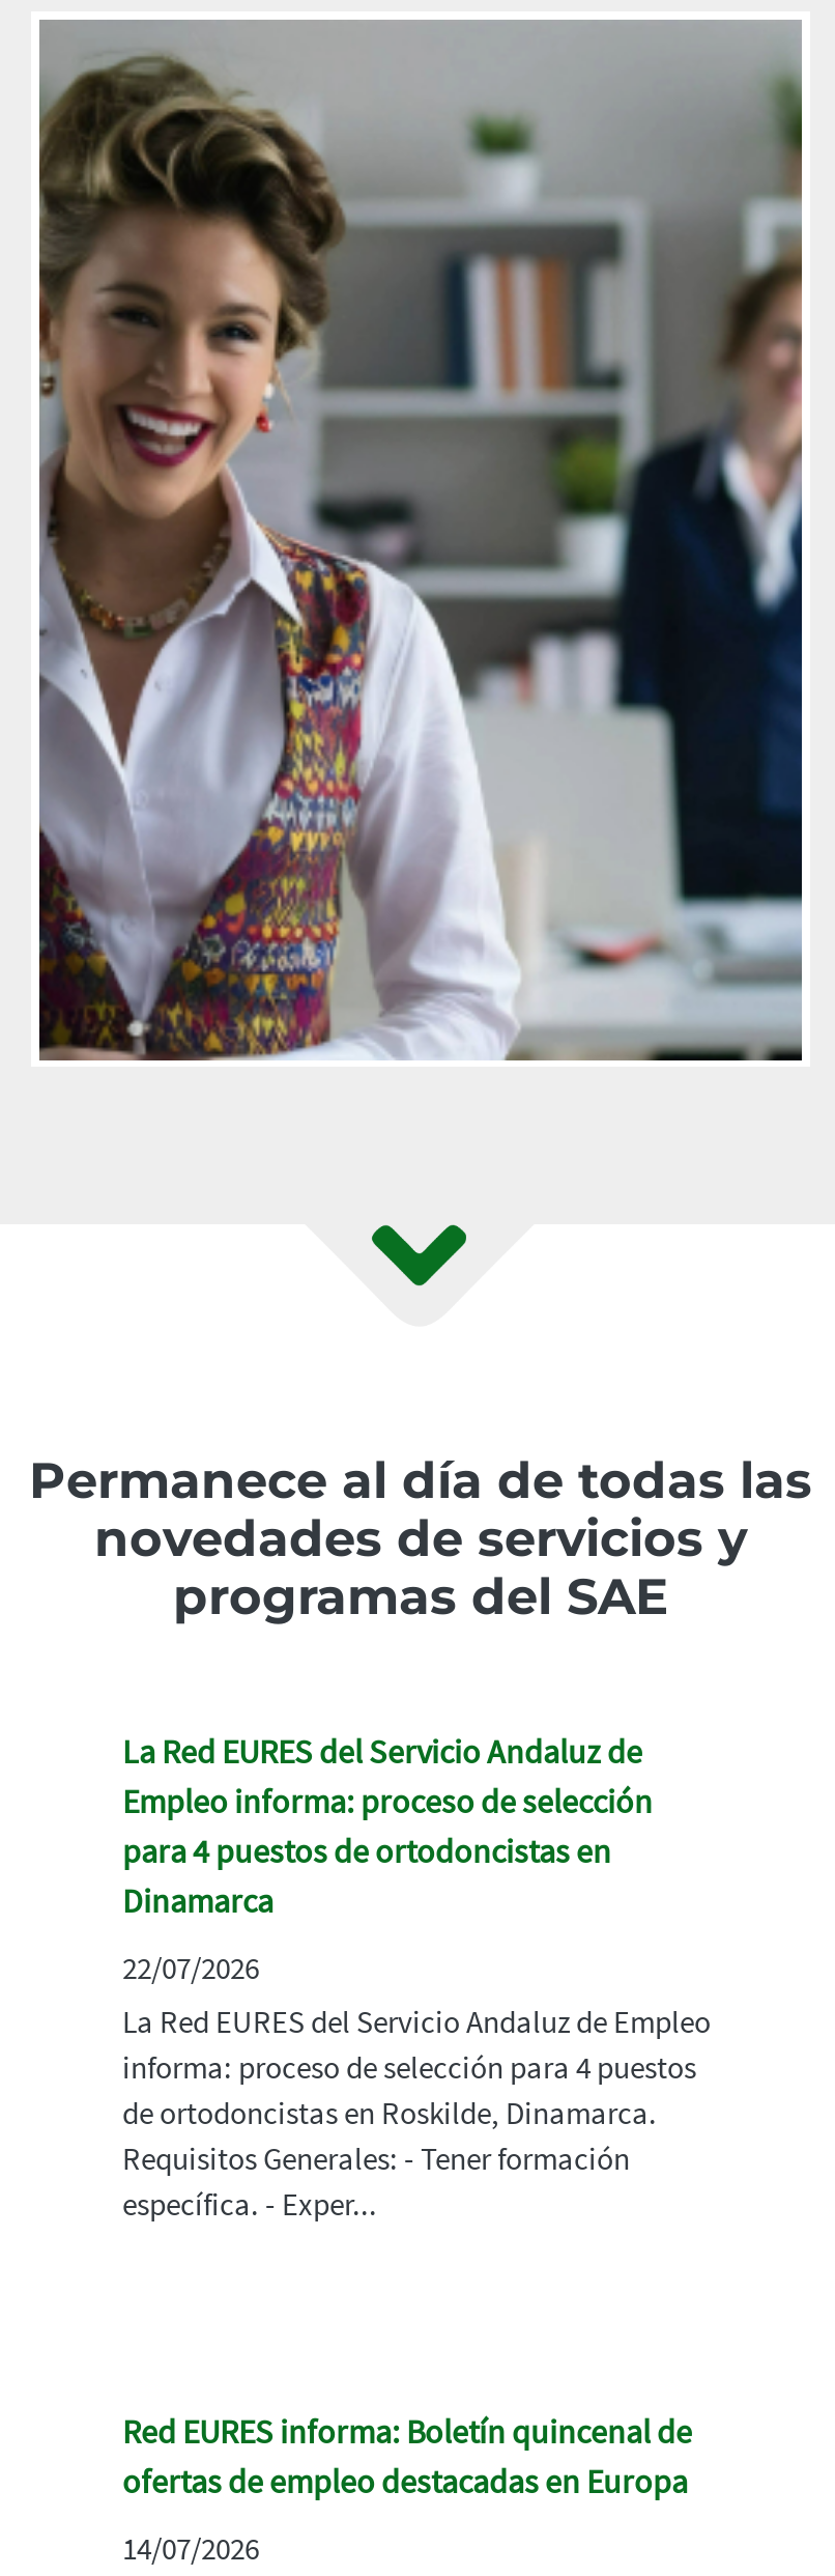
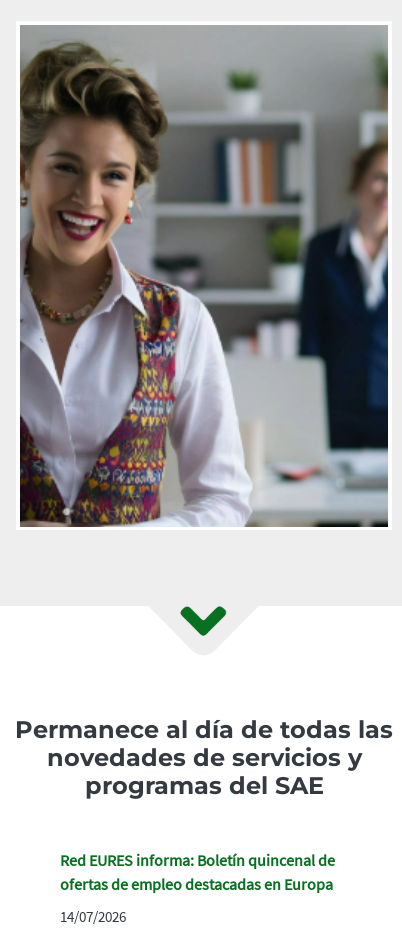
- La Red EURES del Servicio Andaluz de
- Empleo informa: proceso de selección
- para 4 puestos de ortodoncistas en
- Dinamarca
- 22/07/2026
- La Red EURES del Servicio Andaluz de Empleo
- informa: proceso de selección para 4 puestos
- de ortodoncistas en Roskilde, Dinamarca.
- Requisitos Generales: - Tener formación
- específica. - Exper...
